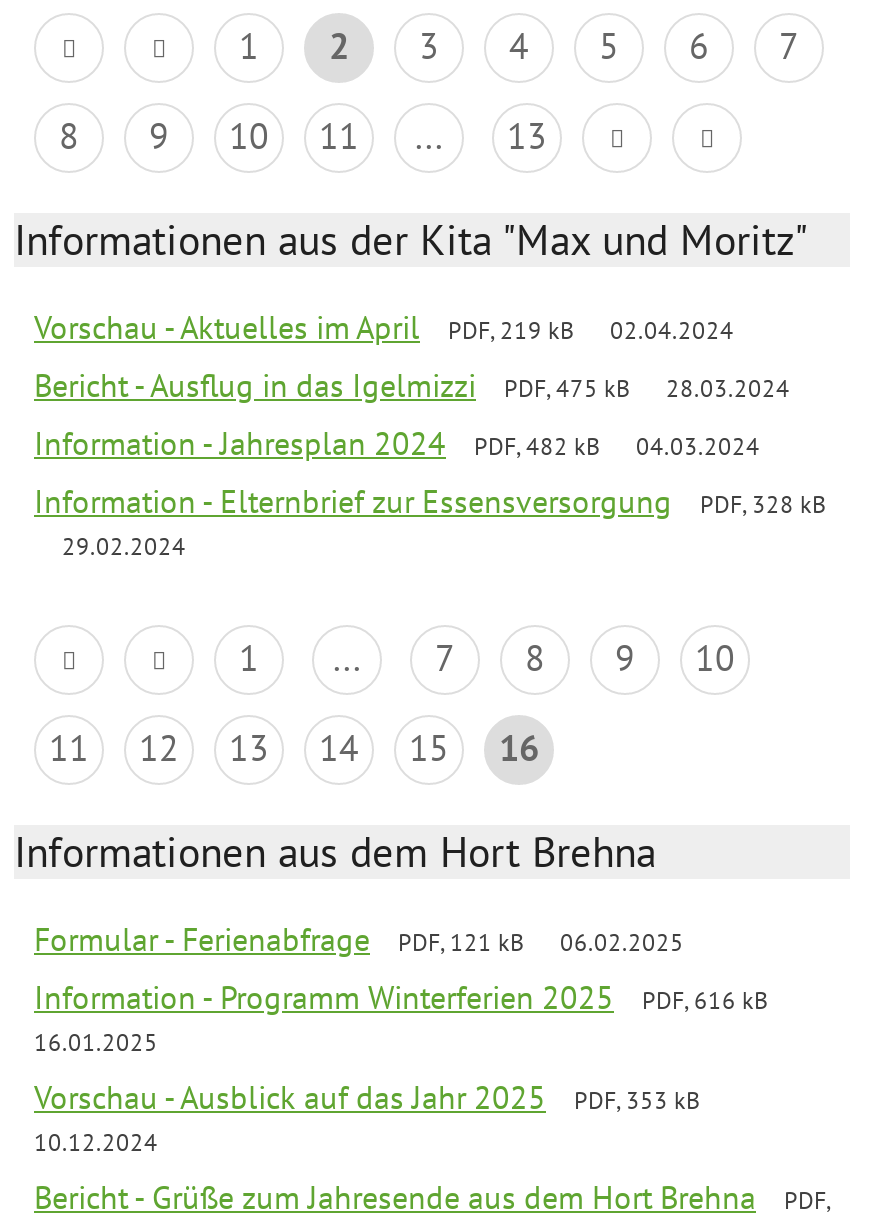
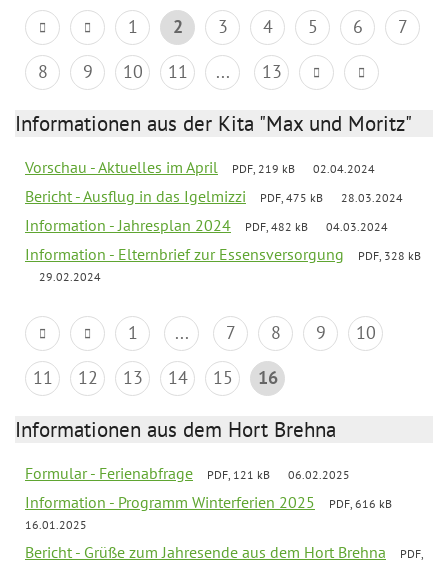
- Vorschau - Ausblick auf das Jahr 2025
- PDF, 353 kB
- 10.12.2024
